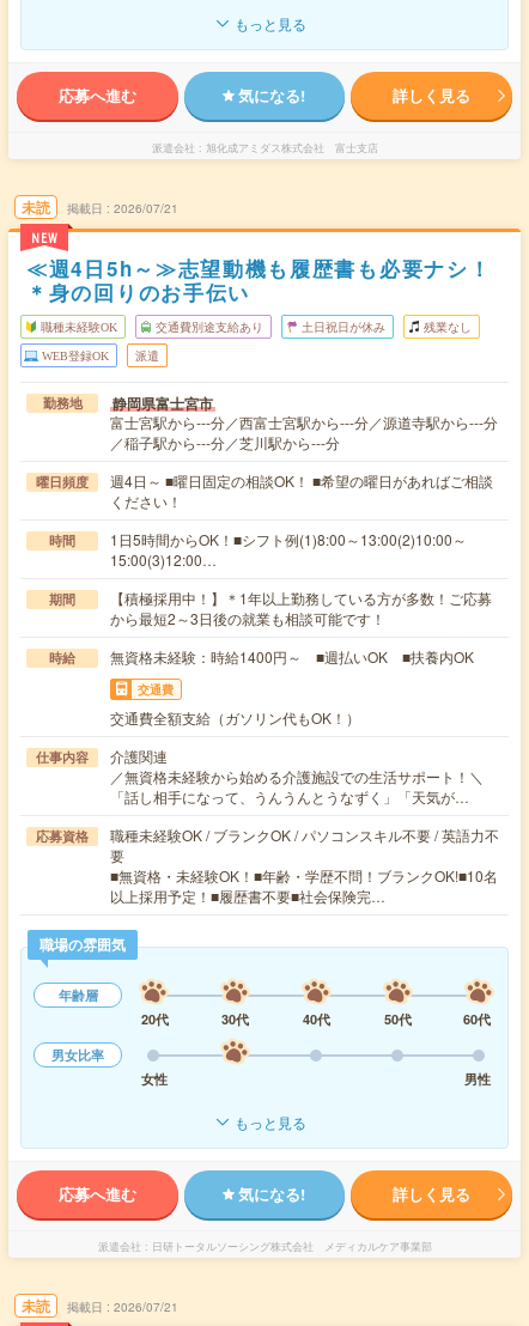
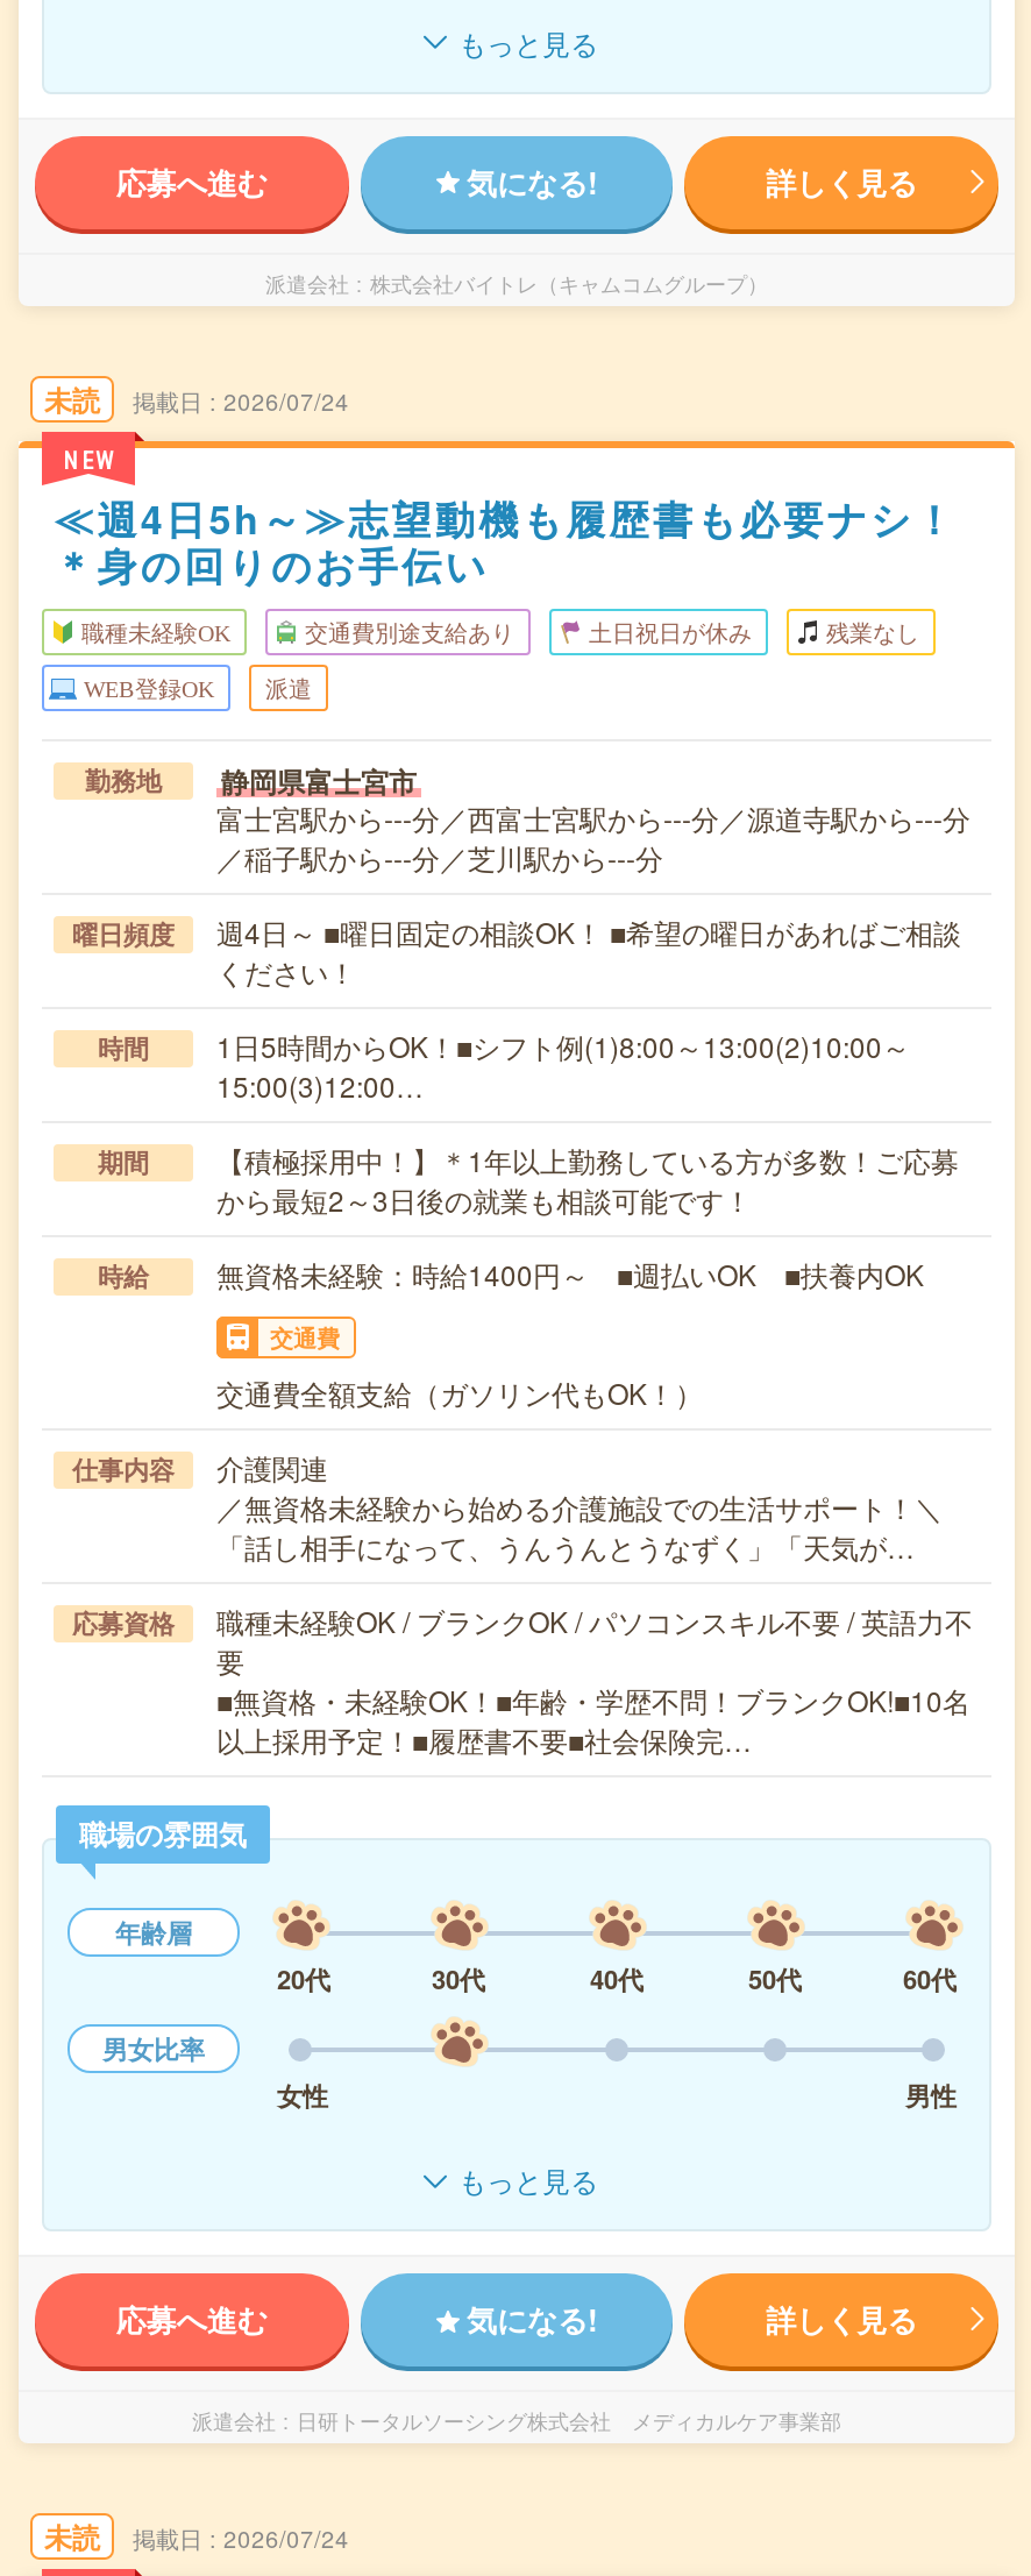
- 旭化成アミダス株式会社 富士支店
+ 株式会社バイトレ（キャムコムグループ）

- 2026/07/21
+ 2026/07/24

- 2026/07/21
+ 2026/07/24
